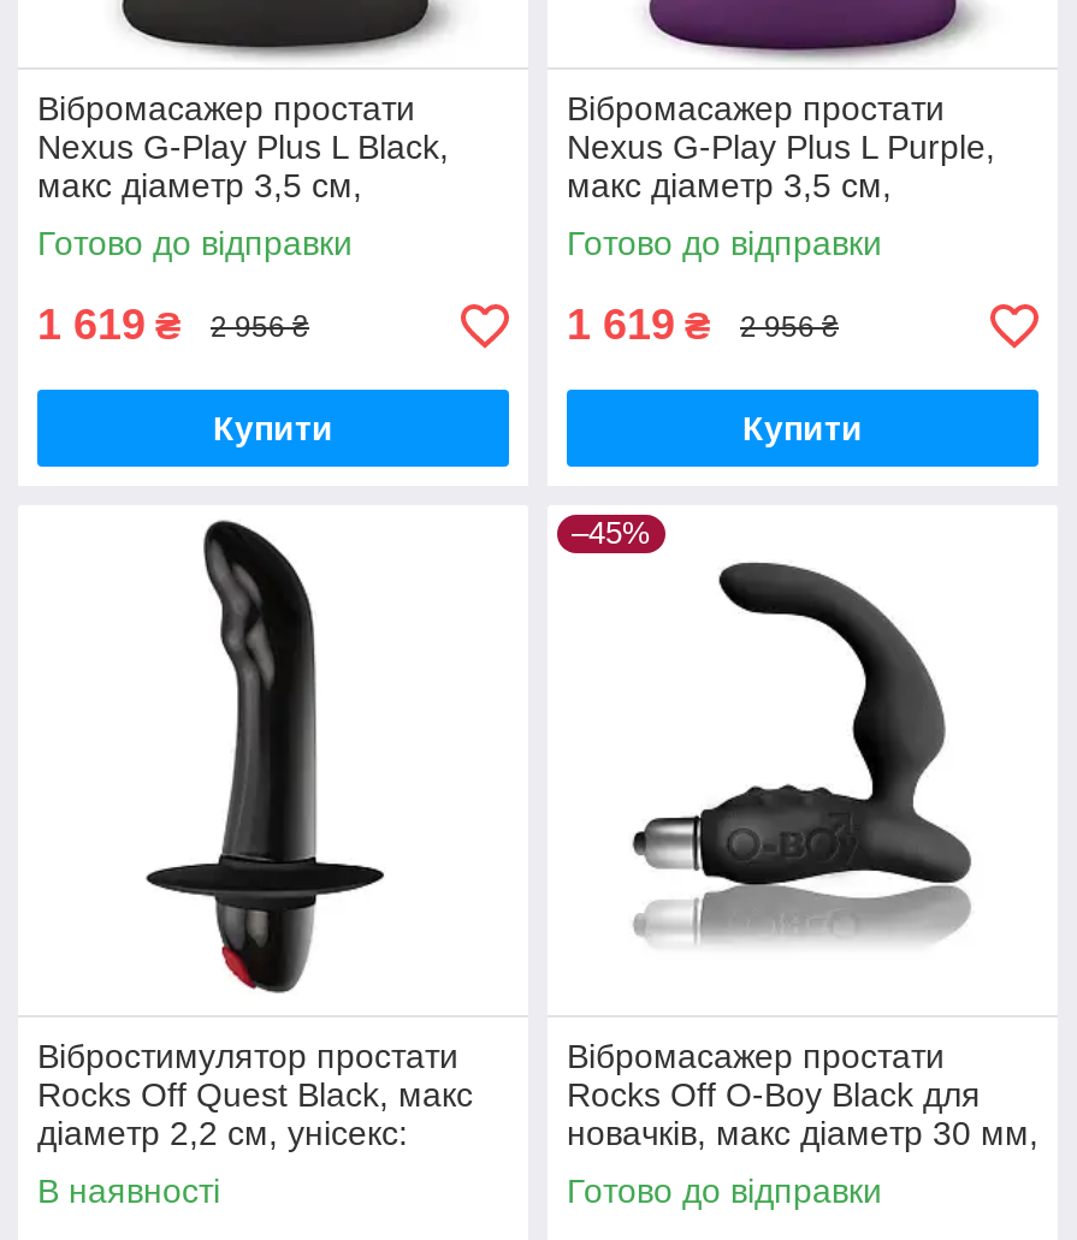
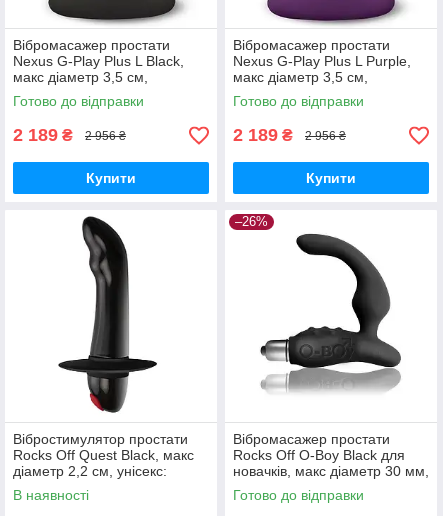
- 1 619 ₴ 2 956 ₴
+ 2 189 ₴ 2 956 ₴

- 1 619 ₴ 2 956 ₴
+ 2 189 ₴ 2 956 ₴

- –45%
+ –26%
